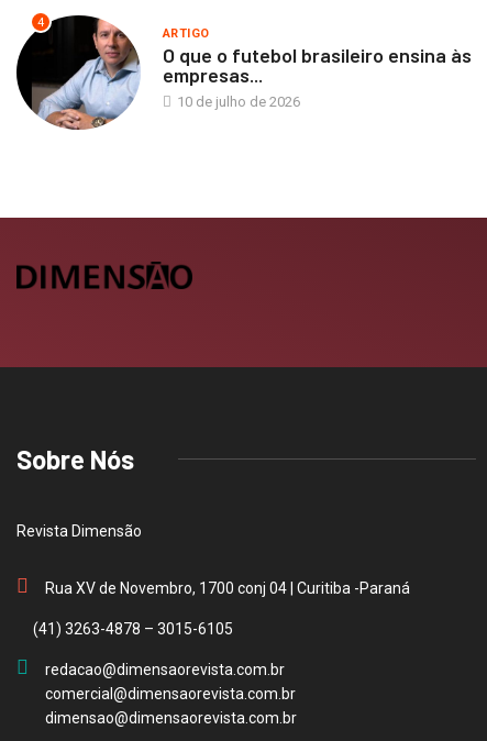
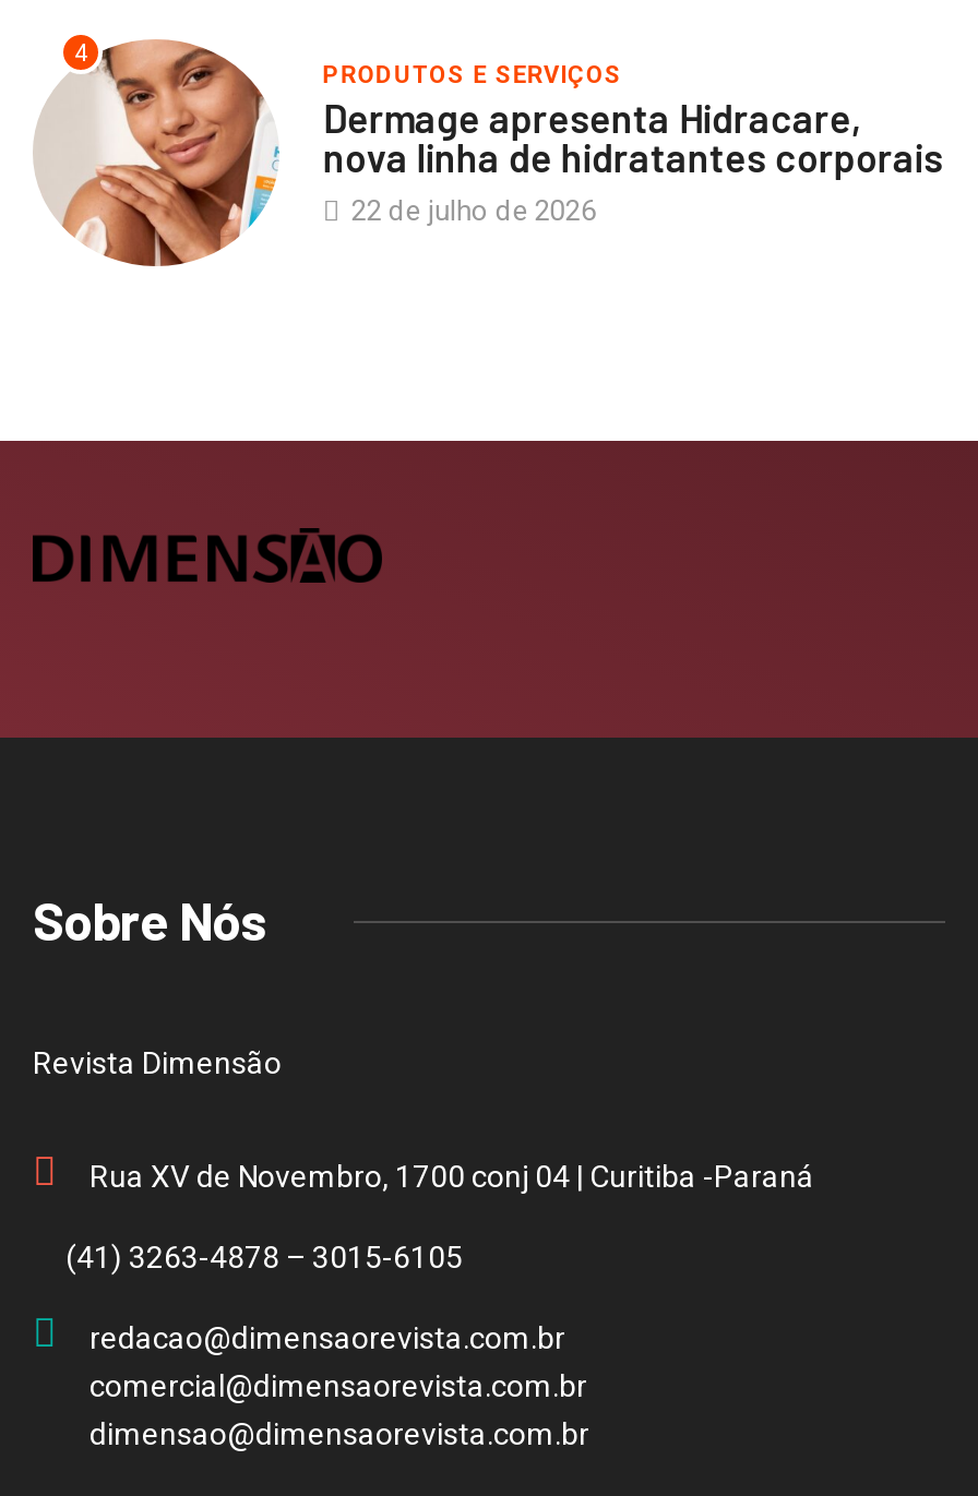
- [image]
- ARTIGO
- O que o futebol brasileiro ensina às
- empresas...
- 10 de julho de 2026
+ [image]
+ PRODUTOS E SERVIÇOS
+ Dermage apresenta Hidracare,
+ nova linha de hidratantes corporais
+ 22 de julho de 2026
